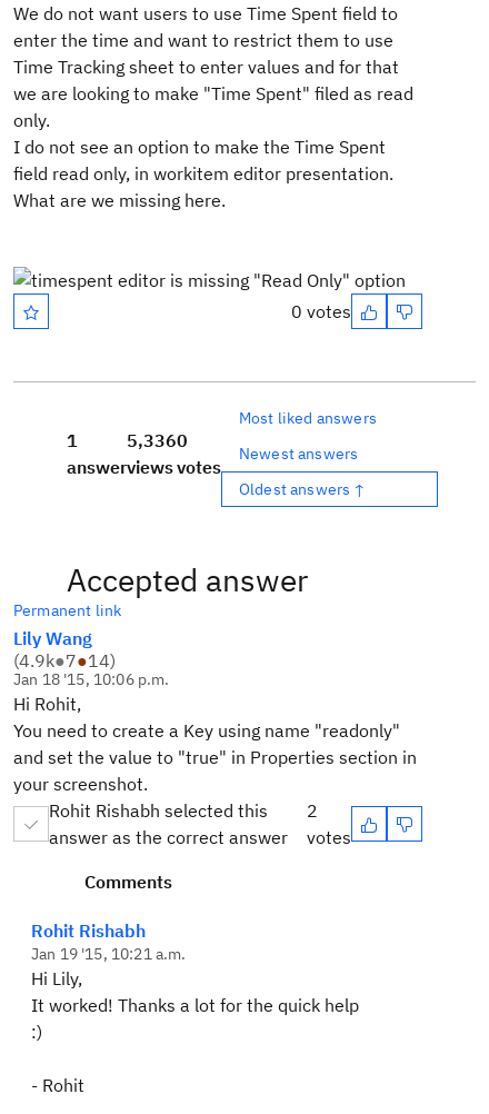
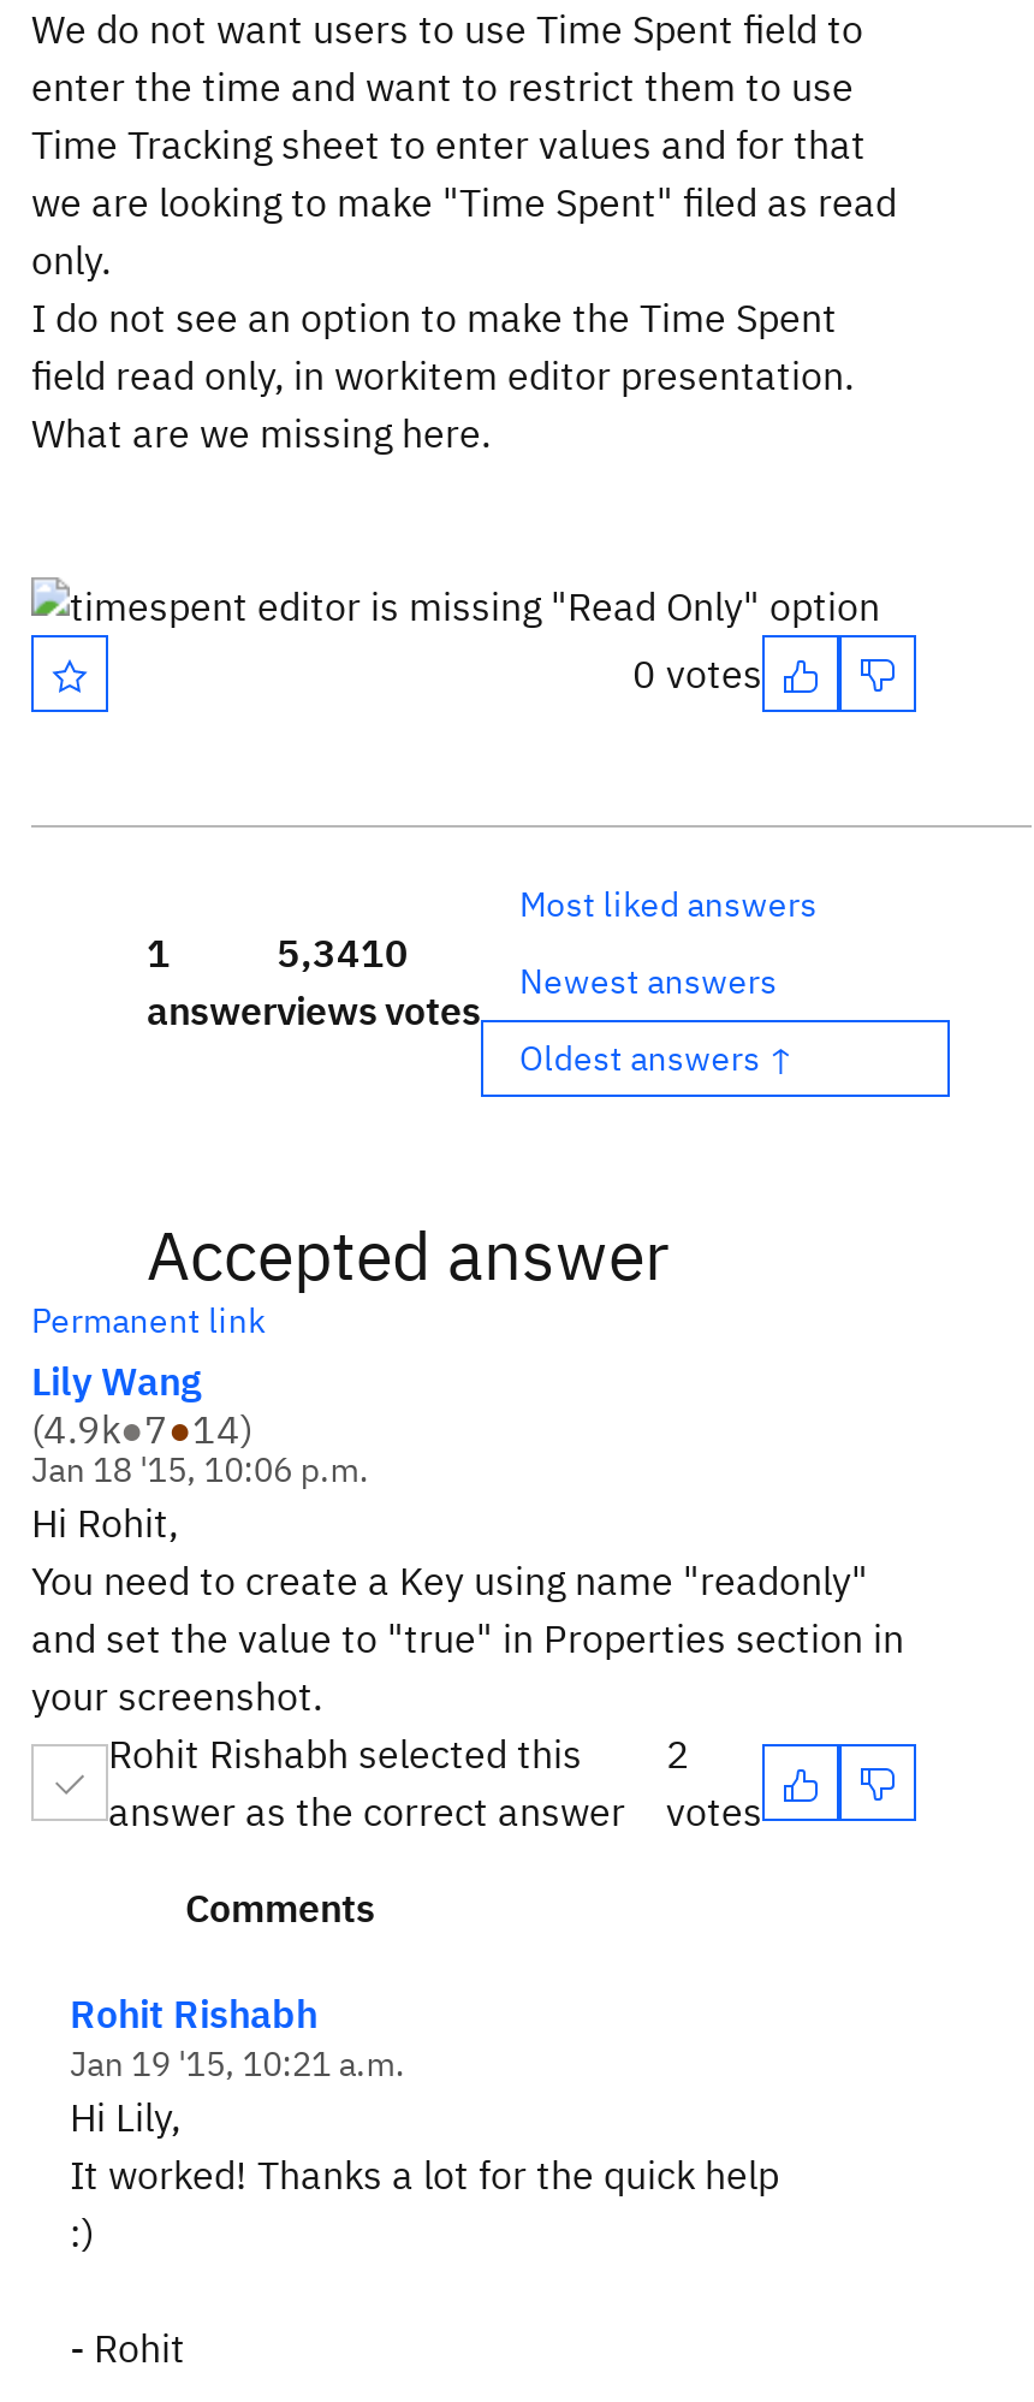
- 5,336 0
+ 5,341 0
